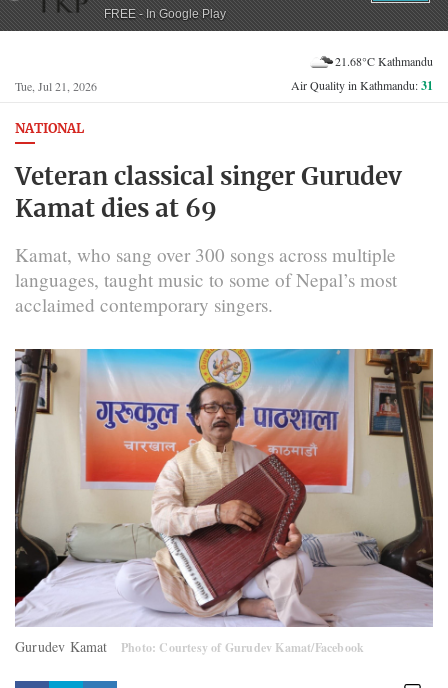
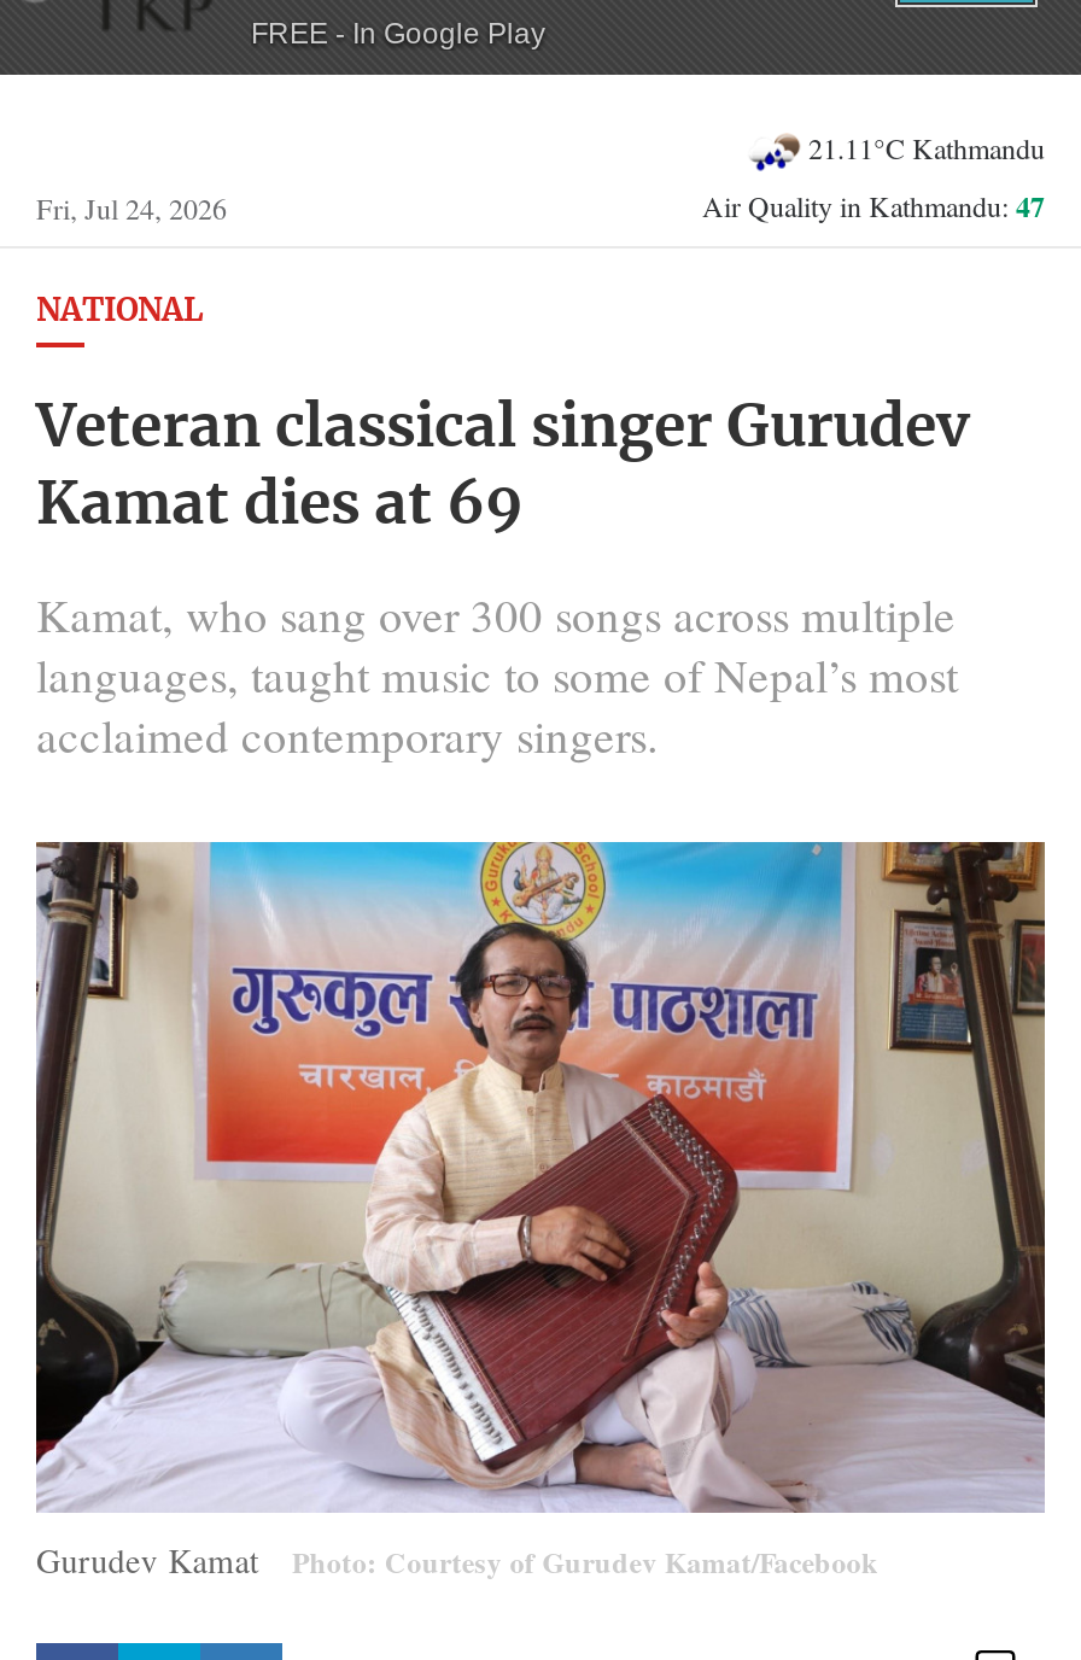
- 21.68°C Kathmandu
+ 21.11°C Kathmandu

- Tue, Jul 21, 2026
+ Fri, Jul 24, 2026

- Air Quality in Kathmandu: 31
+ Air Quality in Kathmandu: 47
